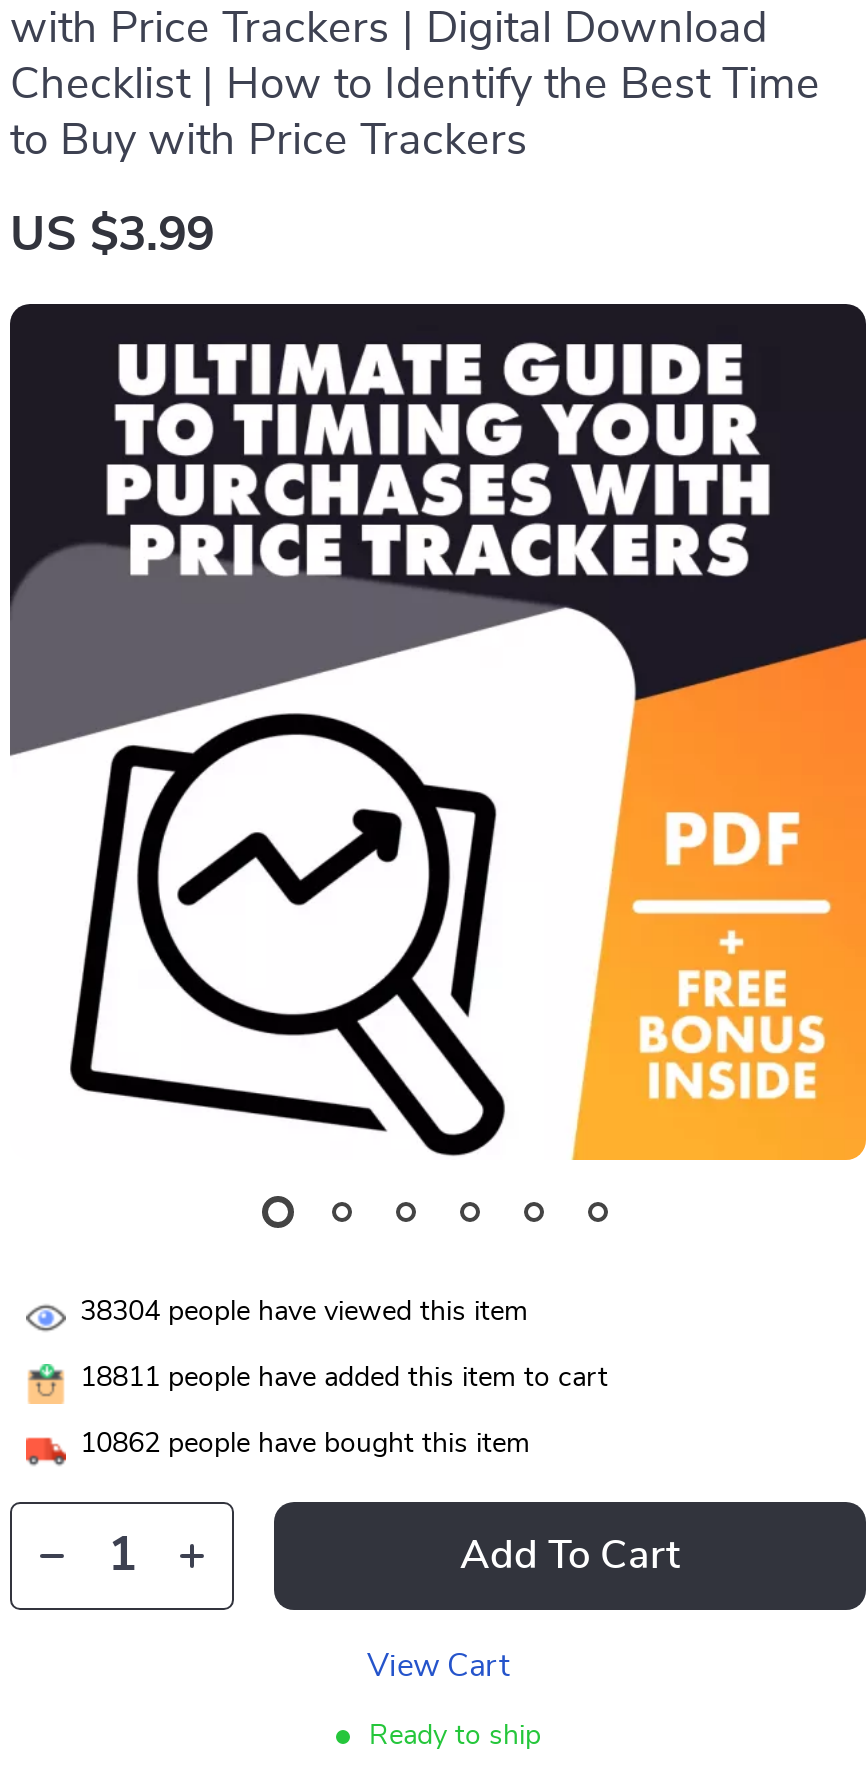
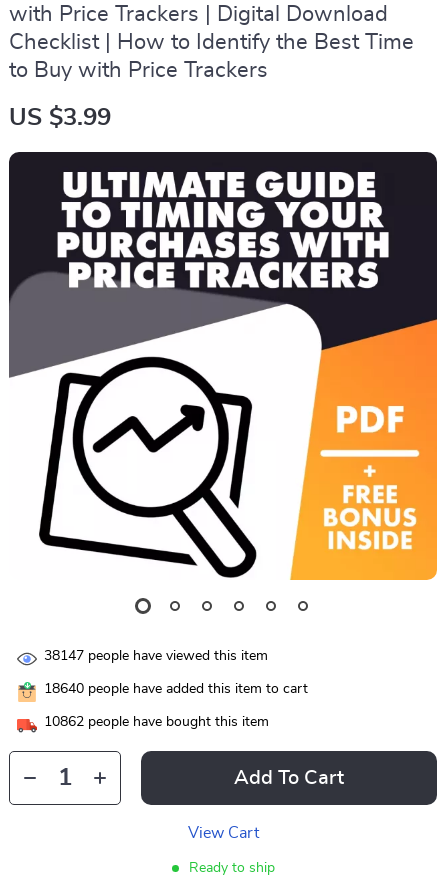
- 38304 people have viewed this item
+ 38147 people have viewed this item

- 18811 people have added this item to cart
+ 18640 people have added this item to cart
